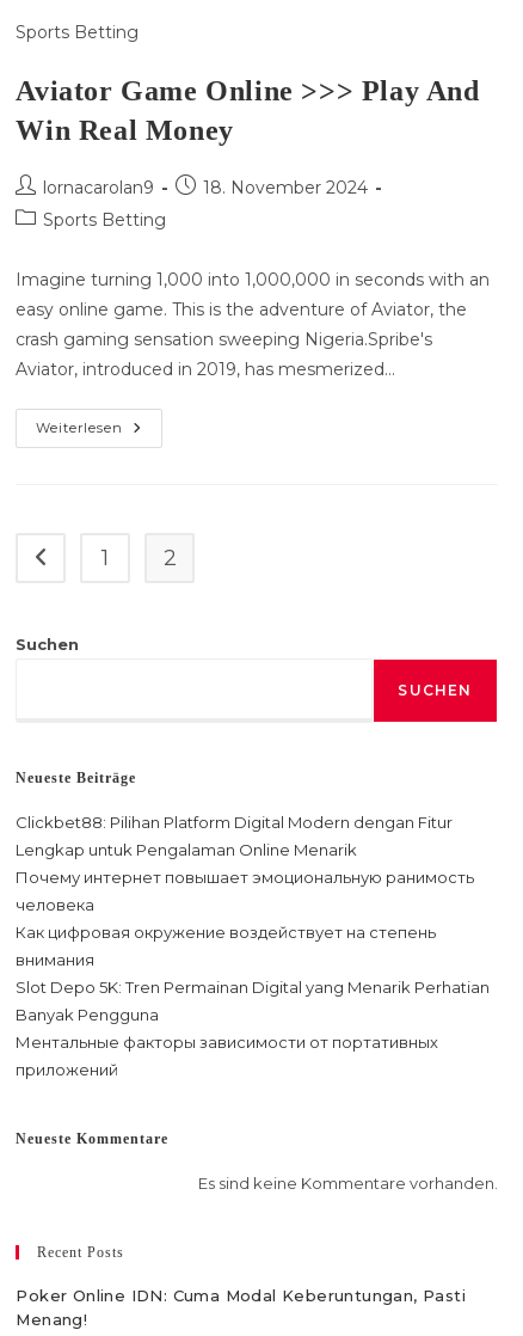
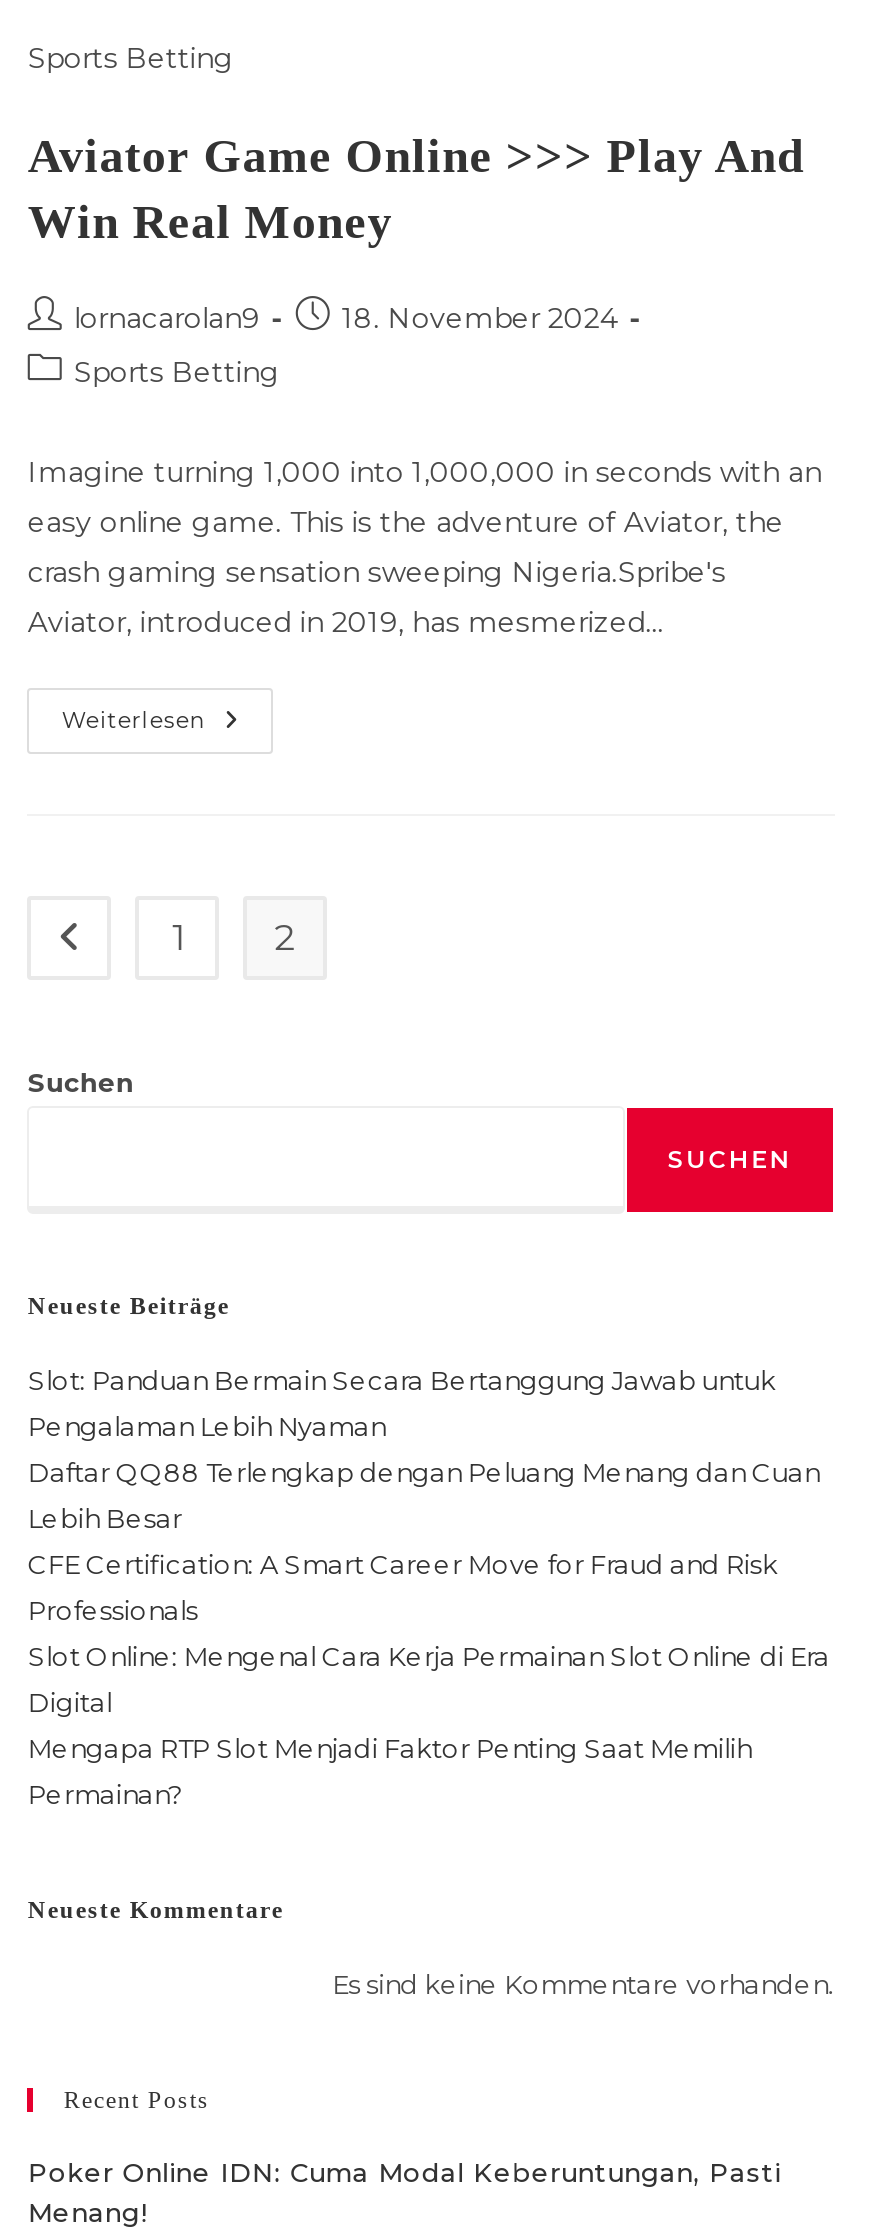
- Clickbet88: Pilihan Platform Digital Modern dengan Fitur
- Lengkap untuk Pengalaman Online Menarik
- Почему интернет повышает эмоциональную ранимость
- человека
- Как цифровая окружение воздействует на степень
- внимания
- Slot Depo 5K: Tren Permainan Digital yang Menarik Perhatian
- Banyak Pengguna
- Ментальные факторы зависимости от портативных
- приложений
+ Slot: Panduan Bermain Secara Bertanggung Jawab untuk
+ Pengalaman Lebih Nyaman
+ Daftar QQ88 Terlengkap dengan Peluang Menang dan Cuan
+ Lebih Besar
+ CFE Certification: A Smart Career Move for Fraud and Risk
+ Professionals
+ Slot Online: Mengenal Cara Kerja Permainan Slot Online di Era
+ Digital
+ Mengapa RTP Slot Menjadi Faktor Penting Saat Memilih
+ Permainan?
